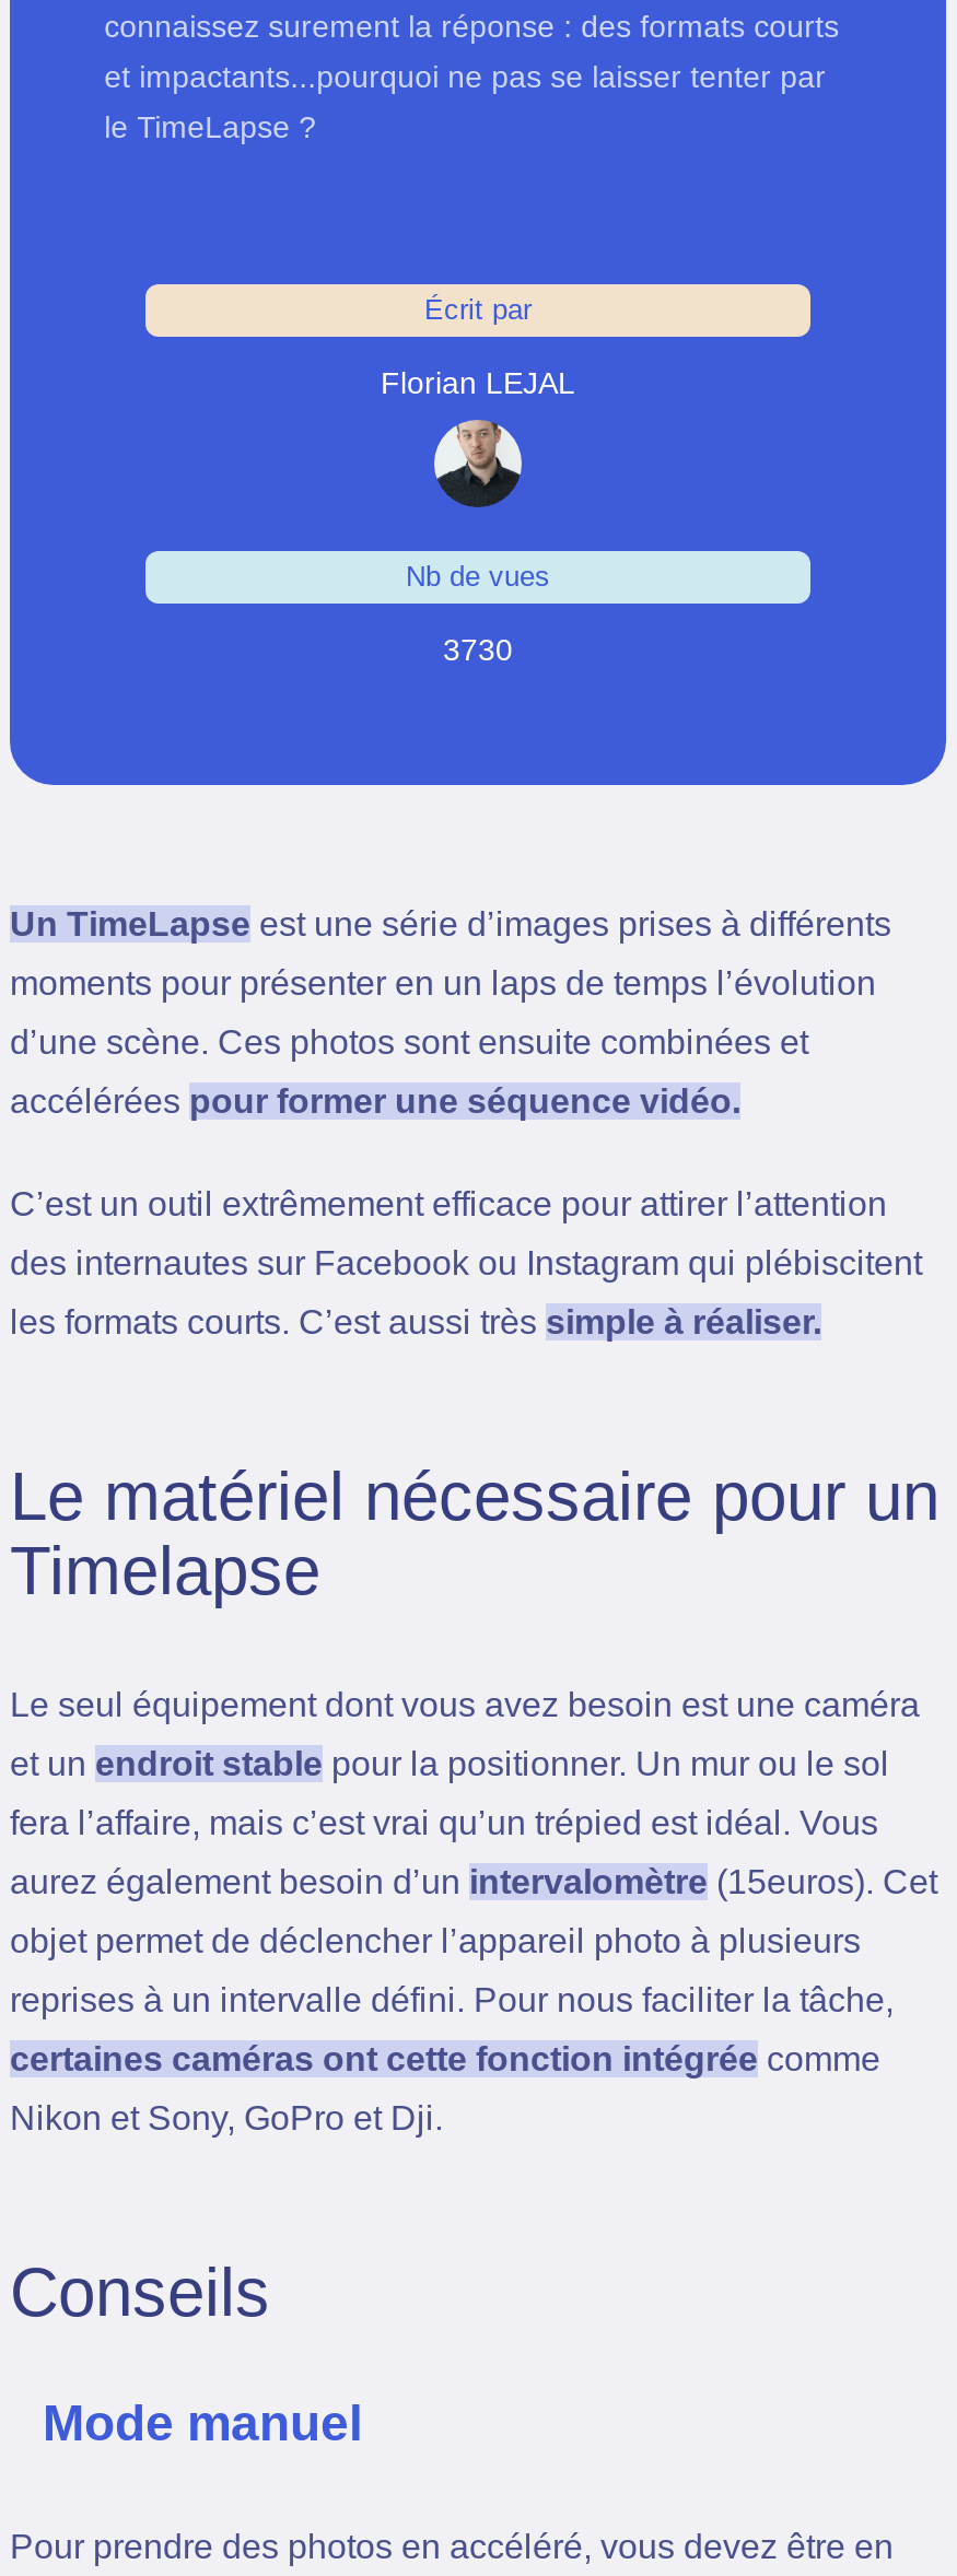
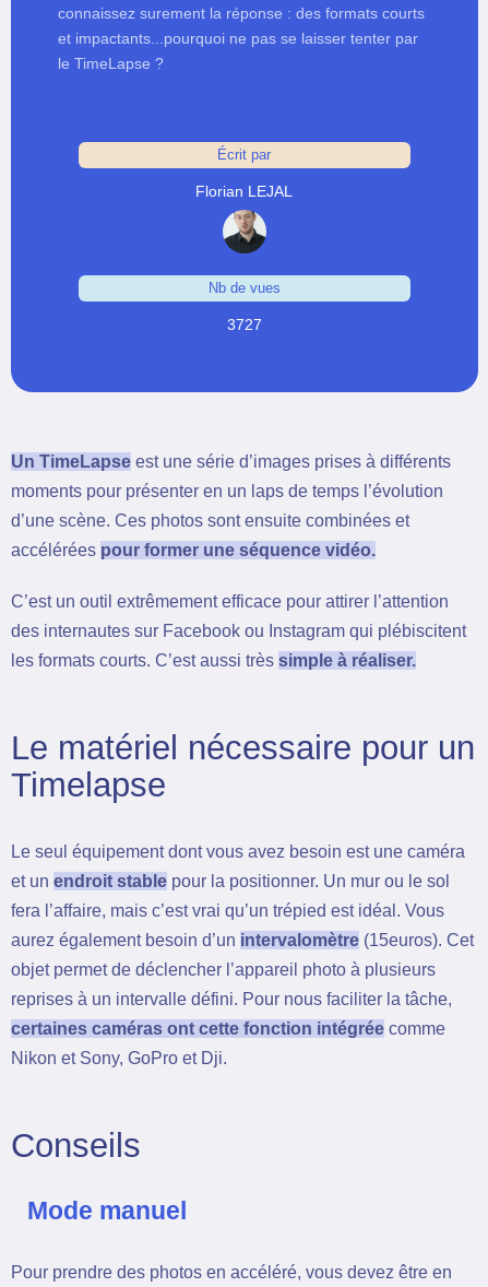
- 3730
+ 3727
